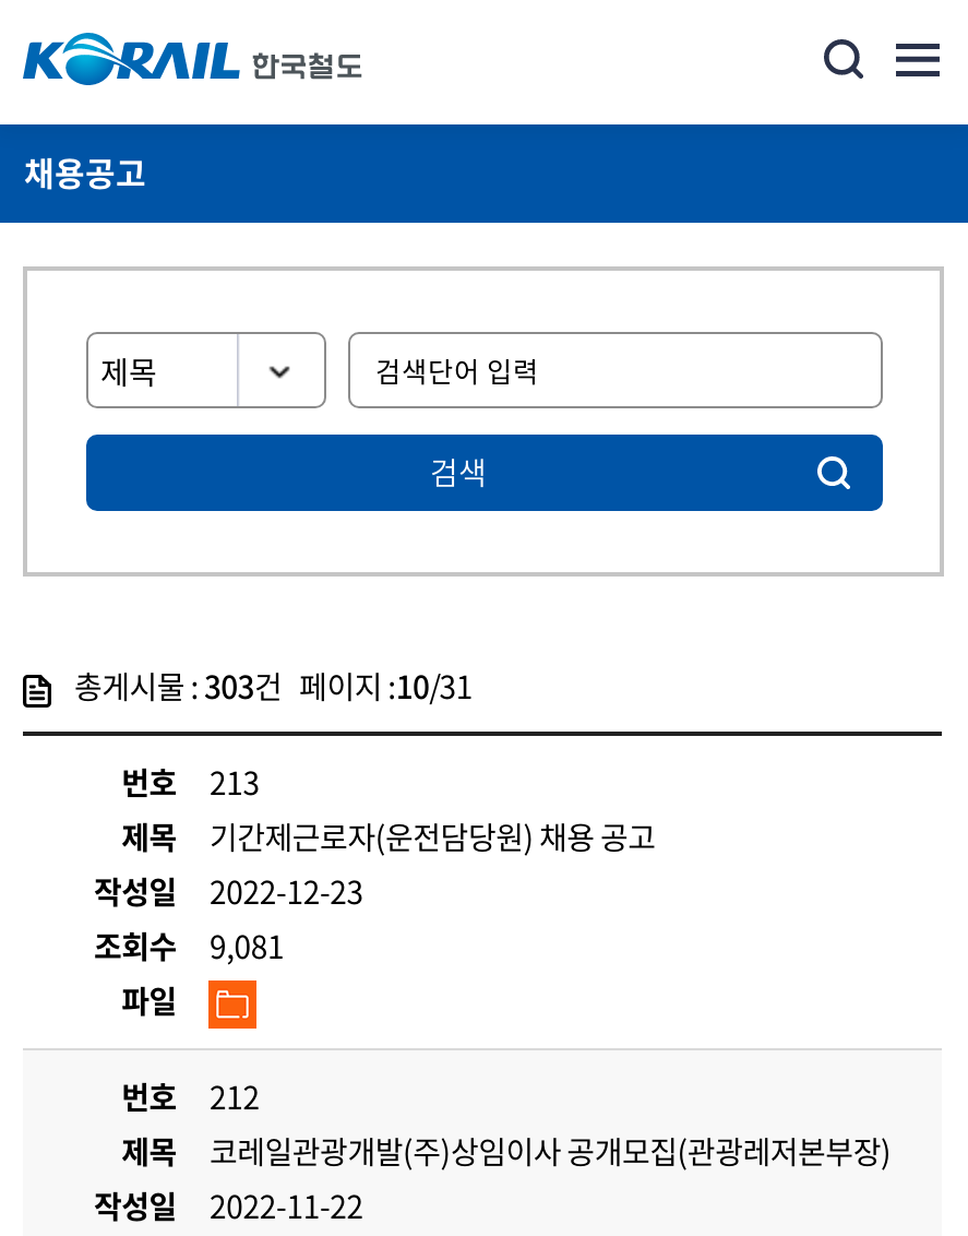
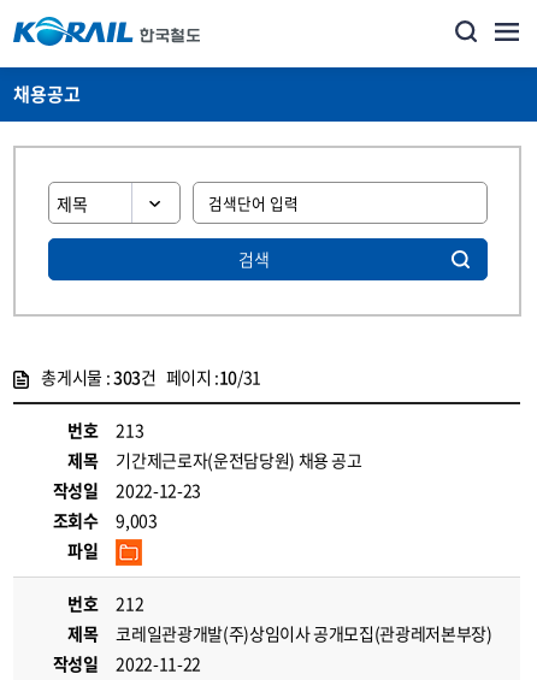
- 조회수 9,081
+ 조회수 9,003
